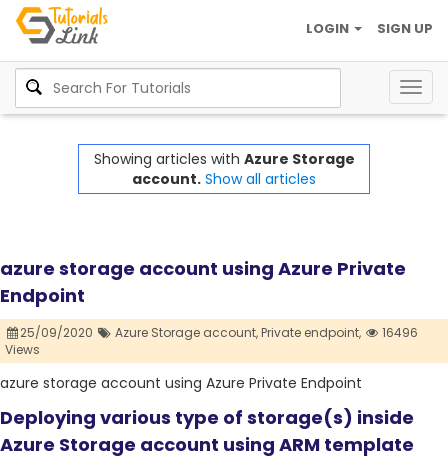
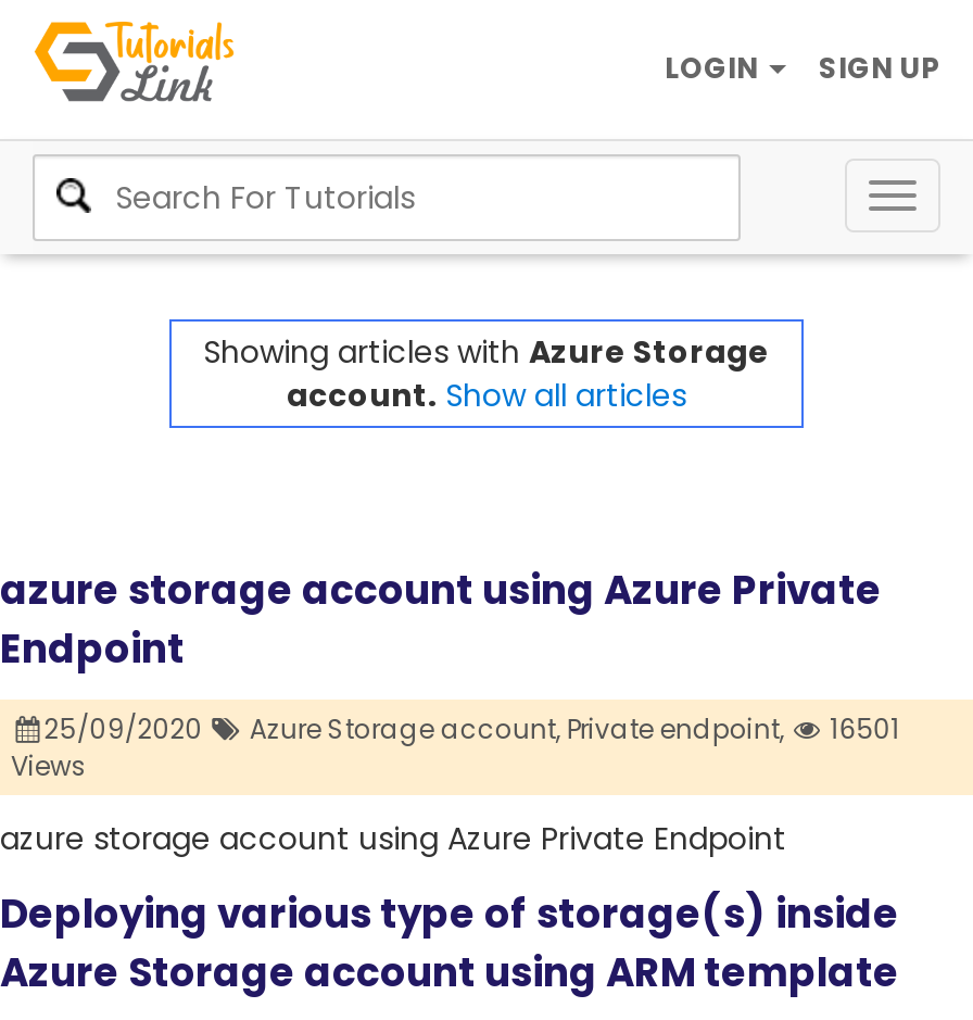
- 25/09/2020 Azure Storage account, Private endpoint, 16496
+ 25/09/2020 Azure Storage account, Private endpoint, 16501
